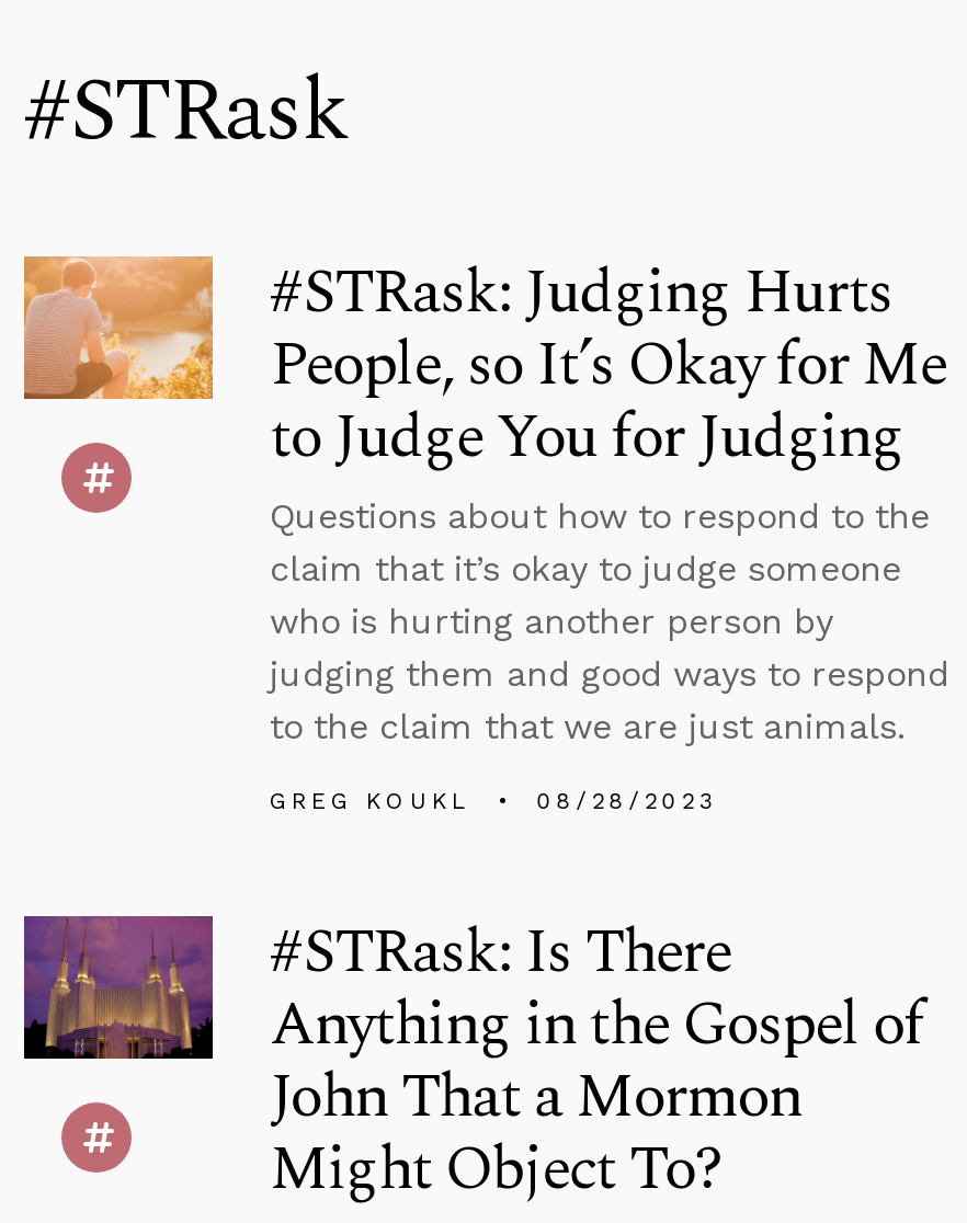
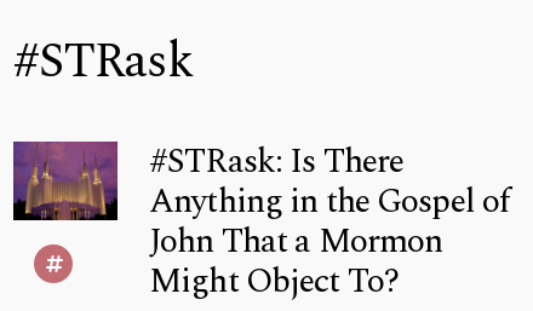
- [image]
- #STRask: Judging Hurts
- People, so It’s Okay for Me
- to Judge You for Judging
- Questions about how to respond to the
- claim that it’s okay to judge someone
- who is hurting another person by
- judging them and good ways to respond
- to the claim that we are just animals.
- GREG KOUKL
- 08/28/2023
